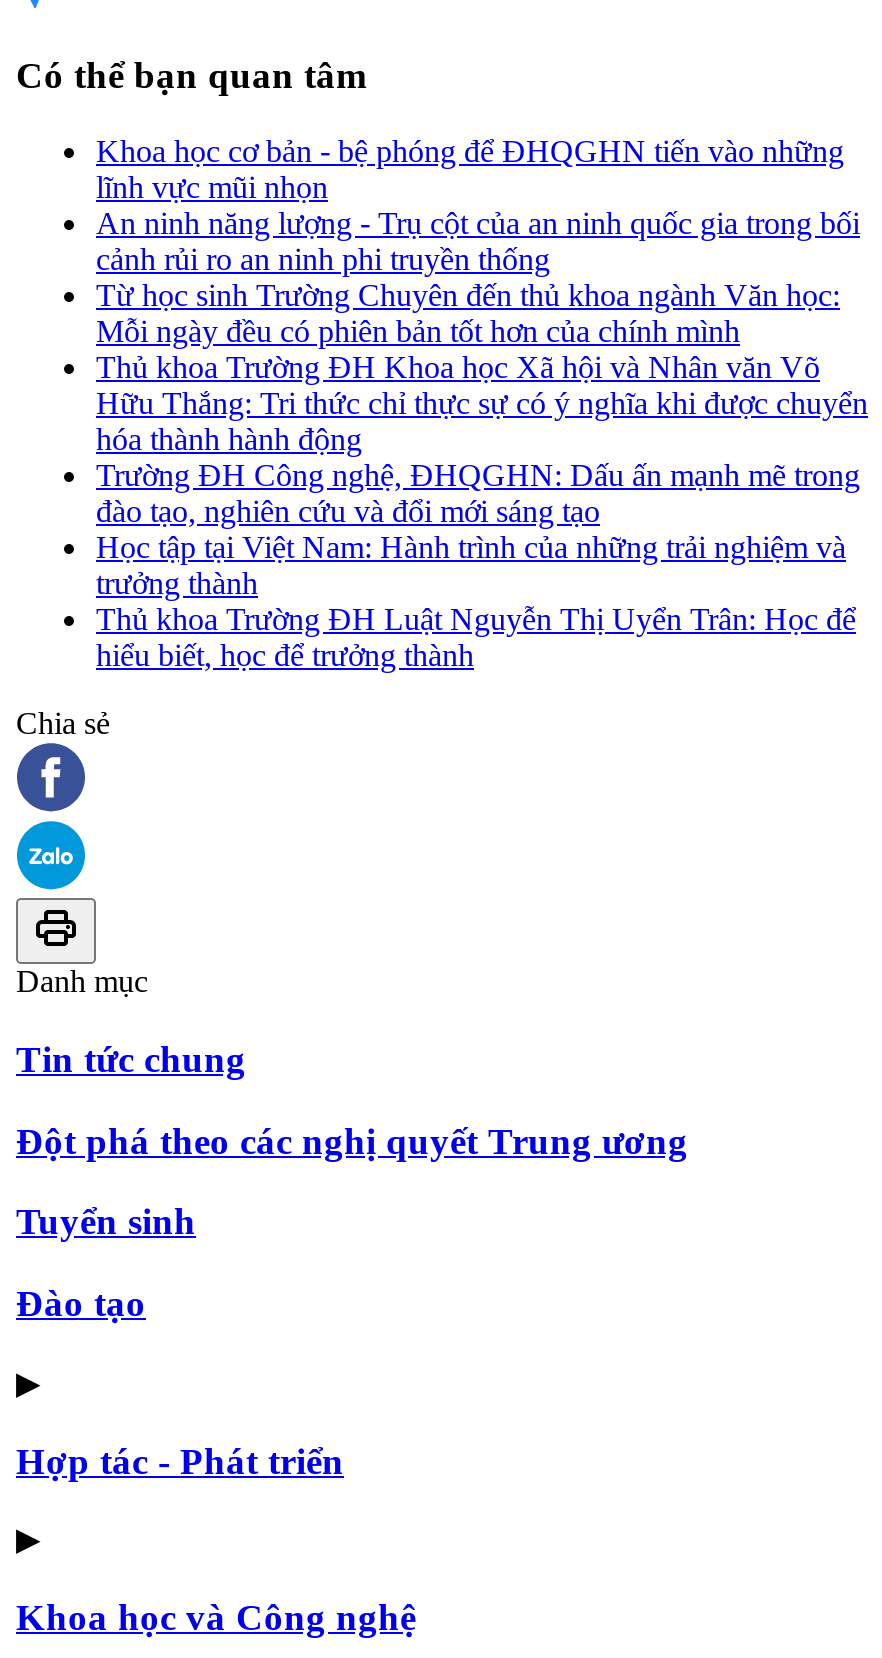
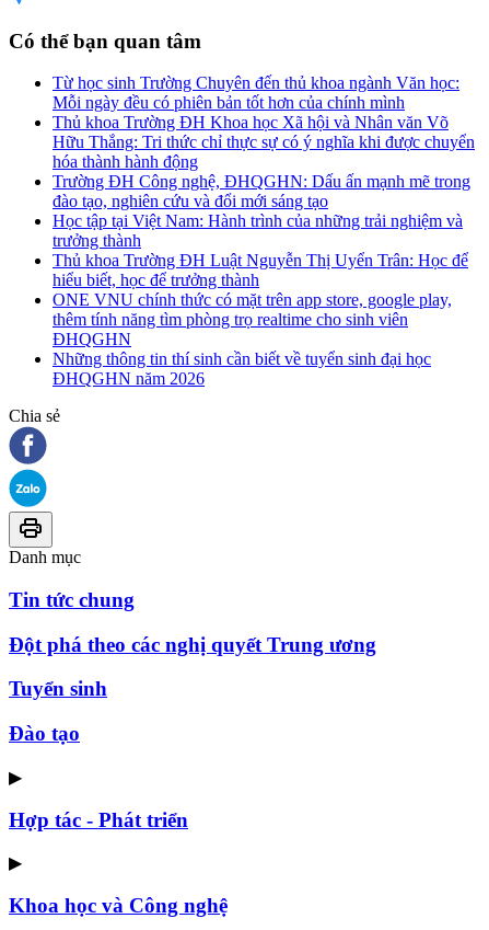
- Khoa học cơ bản - bệ phóng để ĐHQGHN tiến vào những
- lĩnh vực mũi nhọn
- An ninh năng lượng - Trụ cột của an ninh quốc gia trong bối
- cảnh rủi ro an ninh phi truyền thống

moved up: Từ học sinh Trường Chuyên đến thủ khoa ngành Văn học: | Mỗi ngày đều có phiên bản tốt hơn của chính mình | Thủ khoa Trường ĐH Khoa học Xã hội và Nhân văn Võ | ... | Thủ khoa Trường ĐH Luật Nguyễn Thị Uyển Trân: Học để | hiểu biết, học để trưởng thành

+ ONE VNU chính thức có mặt trên app store, google play,
+ thêm tính năng tìm phòng trọ realtime cho sinh viên
+ ĐHQGHN
+ Những thông tin thí sinh cần biết về tuyển sinh đại học
+ ĐHQGHN năm 2026
